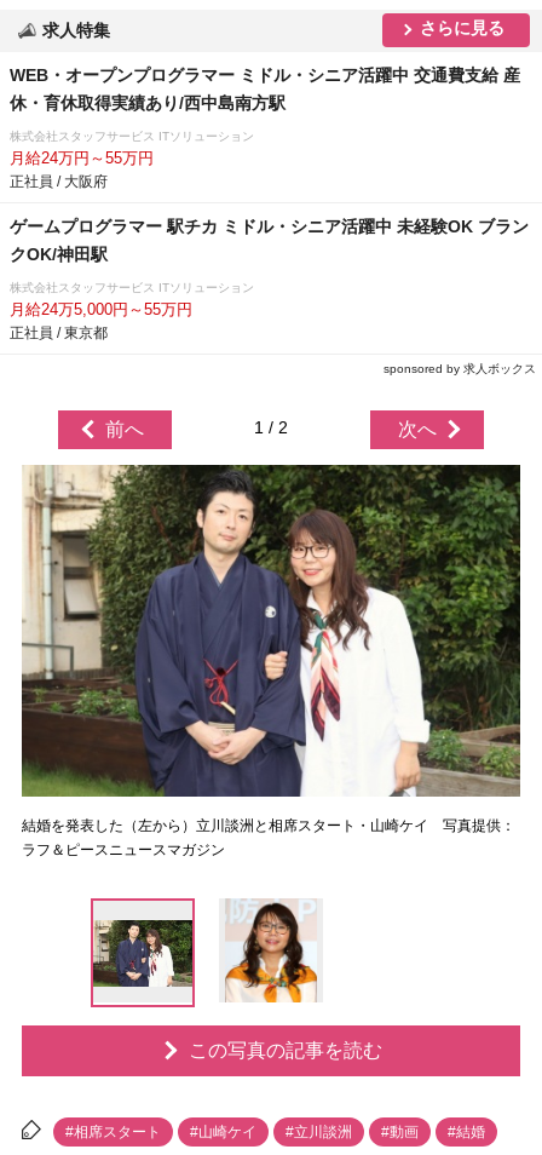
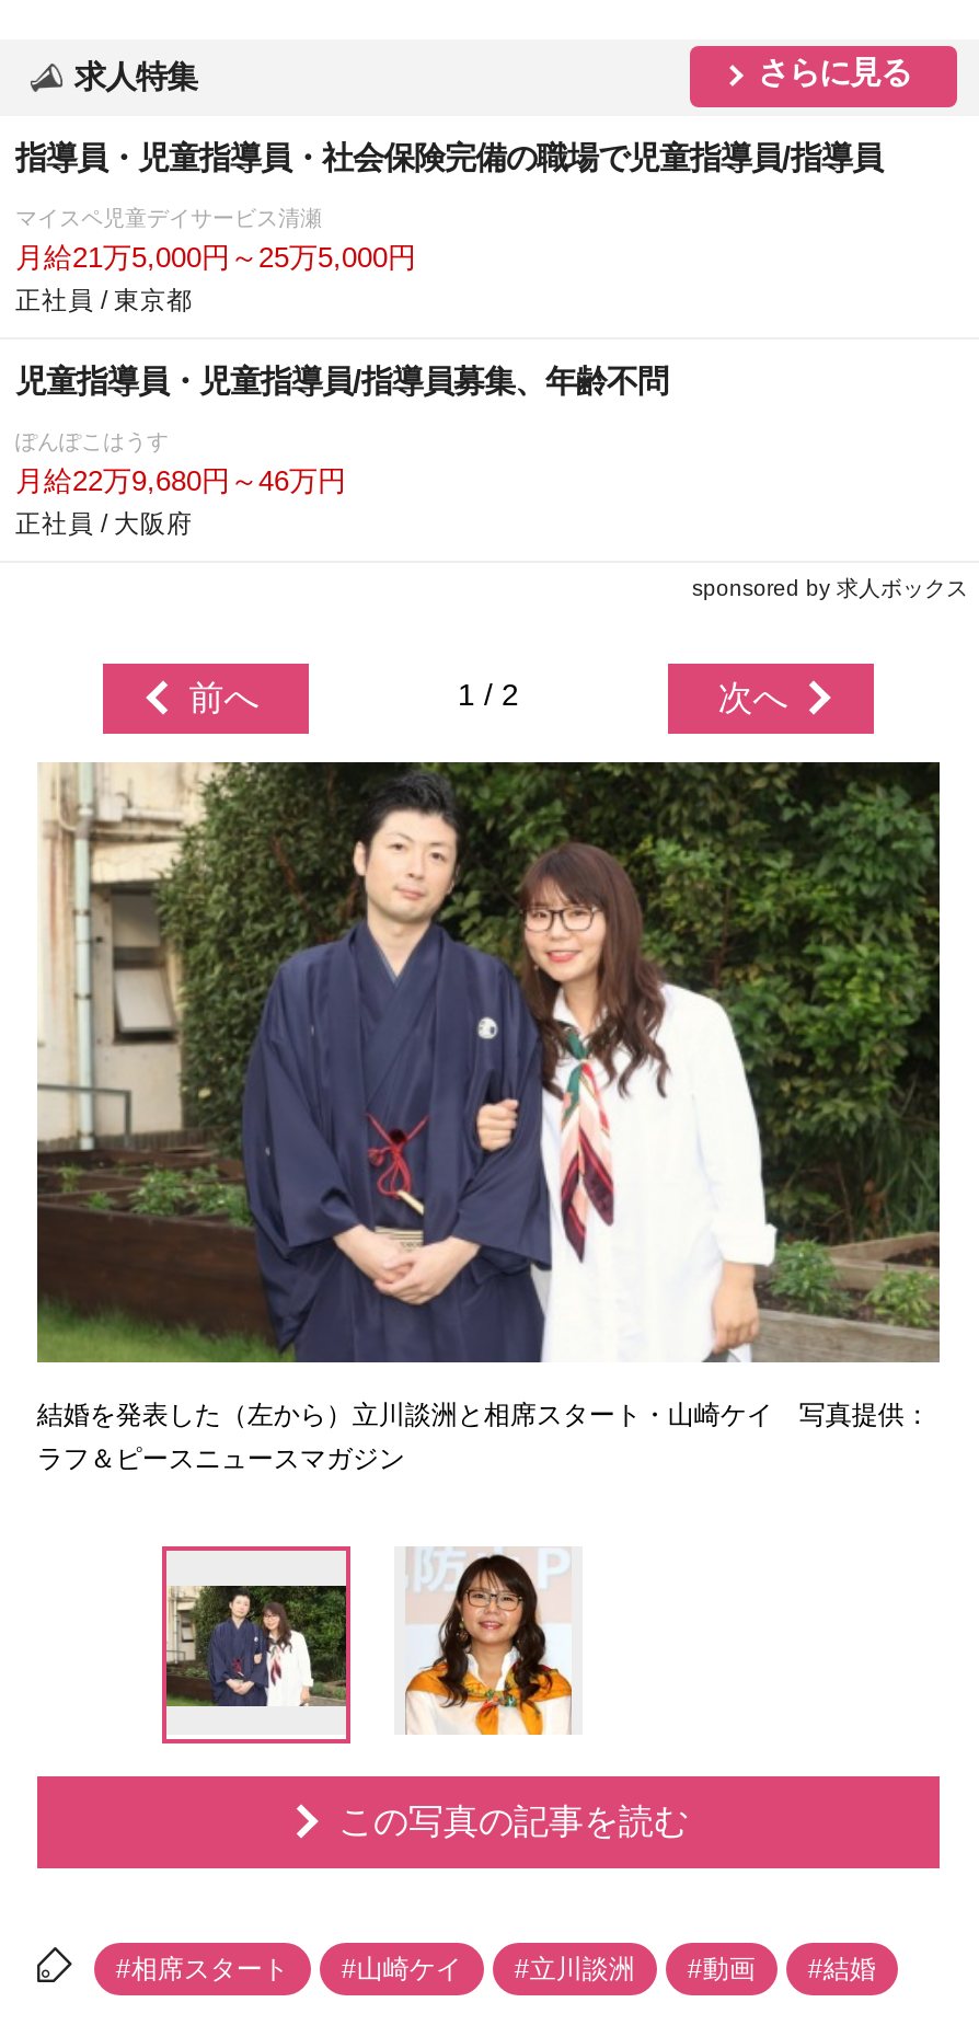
- WEB・オープンプログラマー ミドル・シニア活躍中 交通費支給 産
- 休・育休取得実績あり/西中島南方駅
- 株式会社スタッフサービス ITソリューション
- 月給24万円～55万円
+ 指導員・児童指導員・社会保険完備の職場で児童指導員/指導員
+ マイスペ児童デイサービス清瀬
+ 月給21万5,000円～25万5,000円
+ 児童指導員・児童指導員/指導員募集、年齢不問
+ ぽんぽこはうす
+ 月給22万9,680円～46万円

moved down: 正社員 / 大阪府

- ゲームプログラマー 駅チカ ミドル・シニア活躍中 未経験OK ブラン
- クOK/神田駅
- 株式会社スタッフサービス ITソリューション
- 月給24万5,000円～55万円

moved up: 正社員 / 東京都
